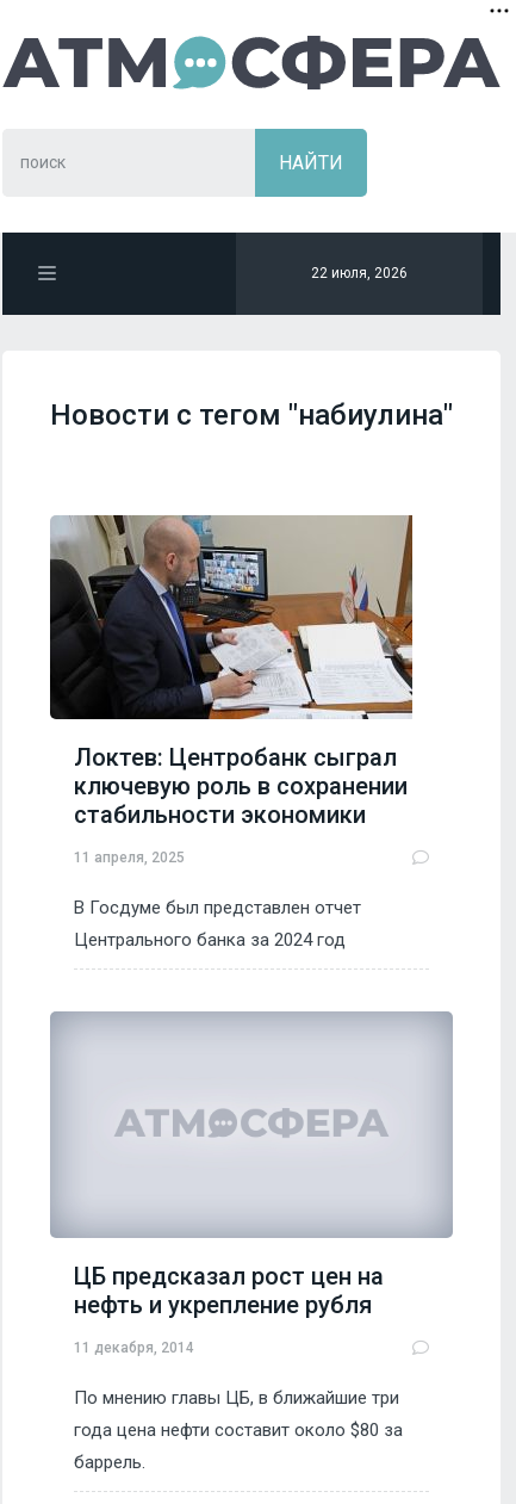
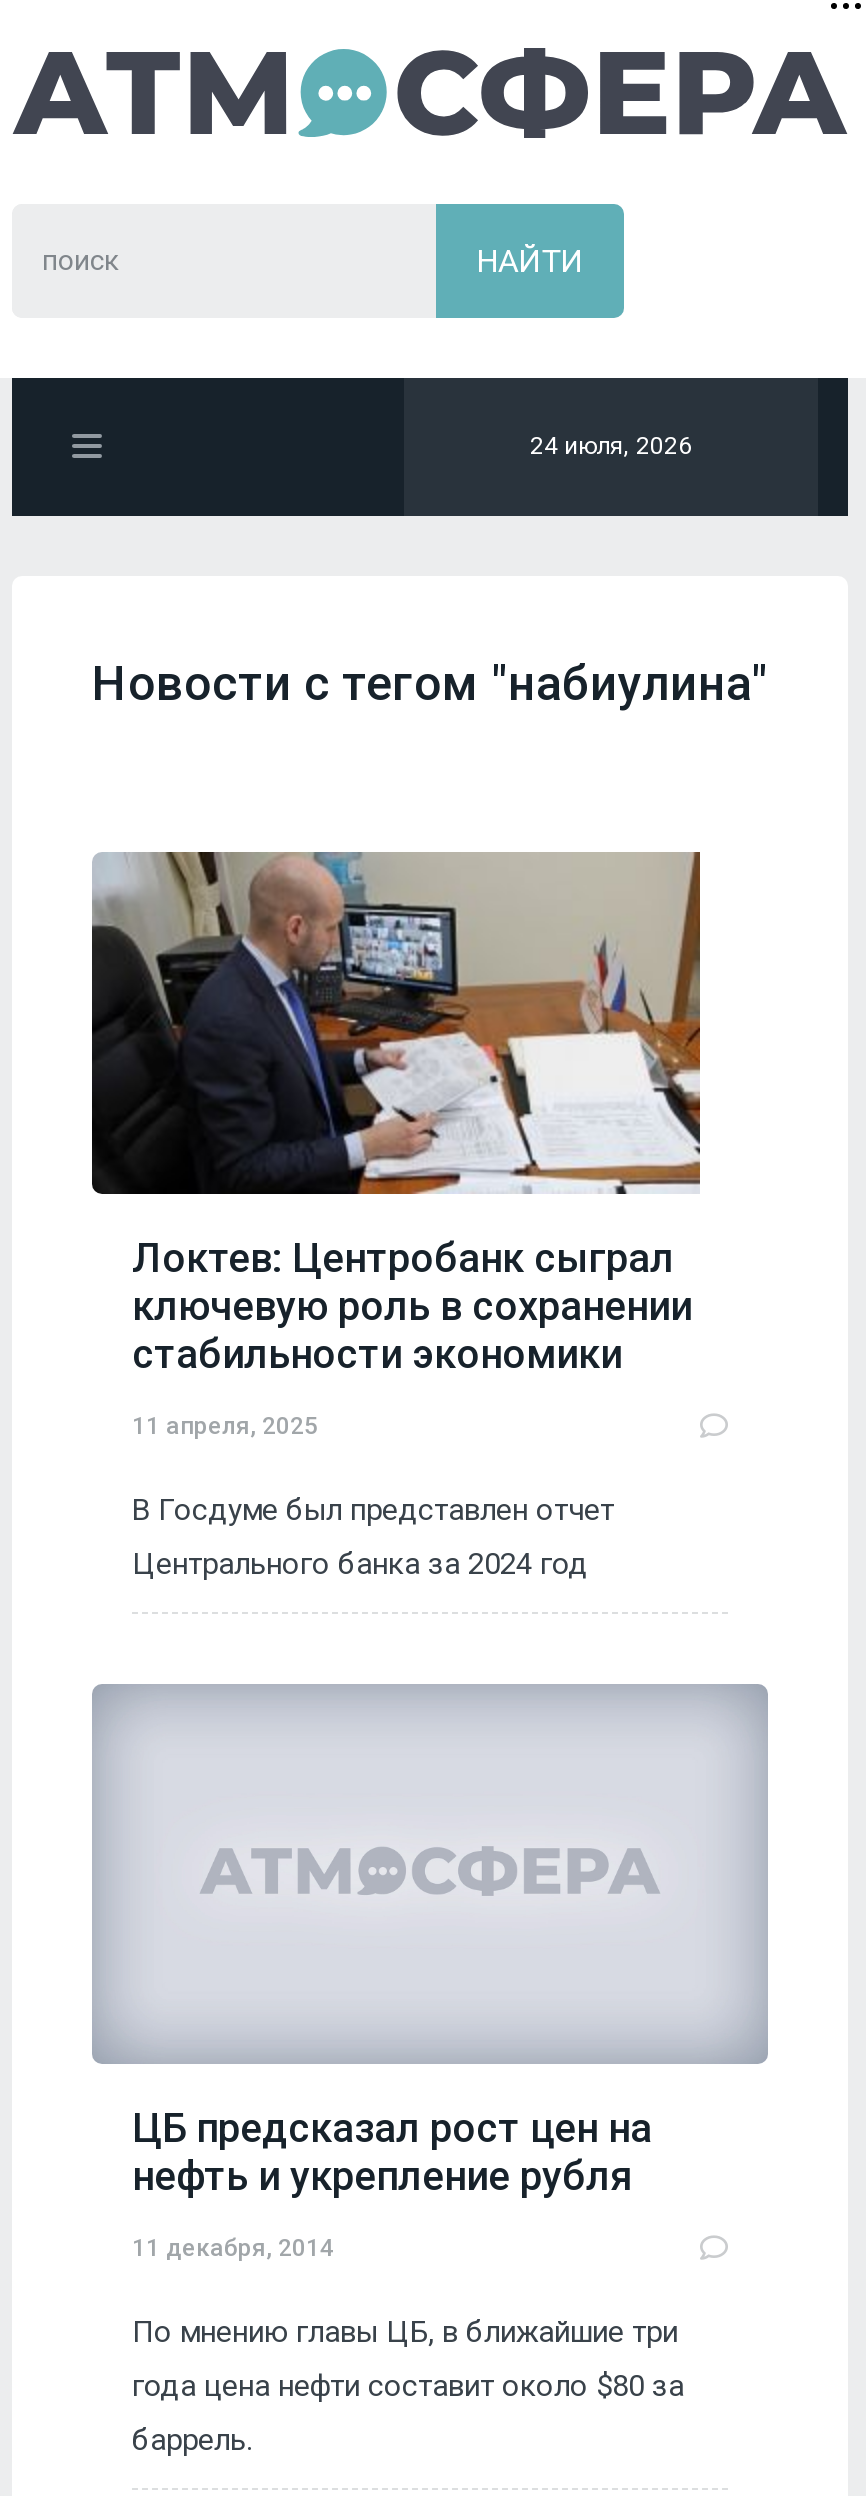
- 22 июля, 2026
+ 24 июля, 2026
